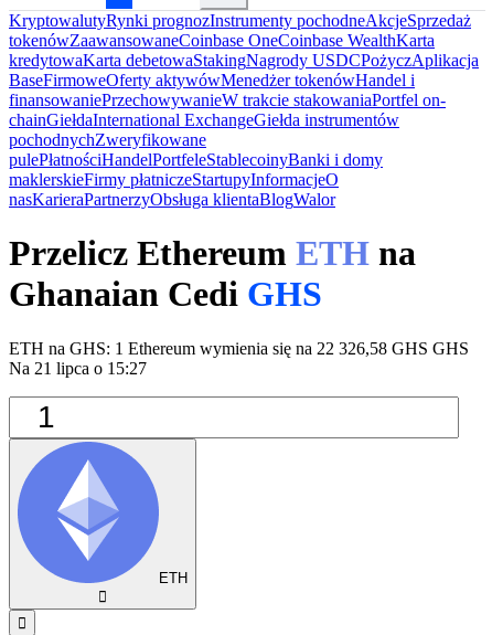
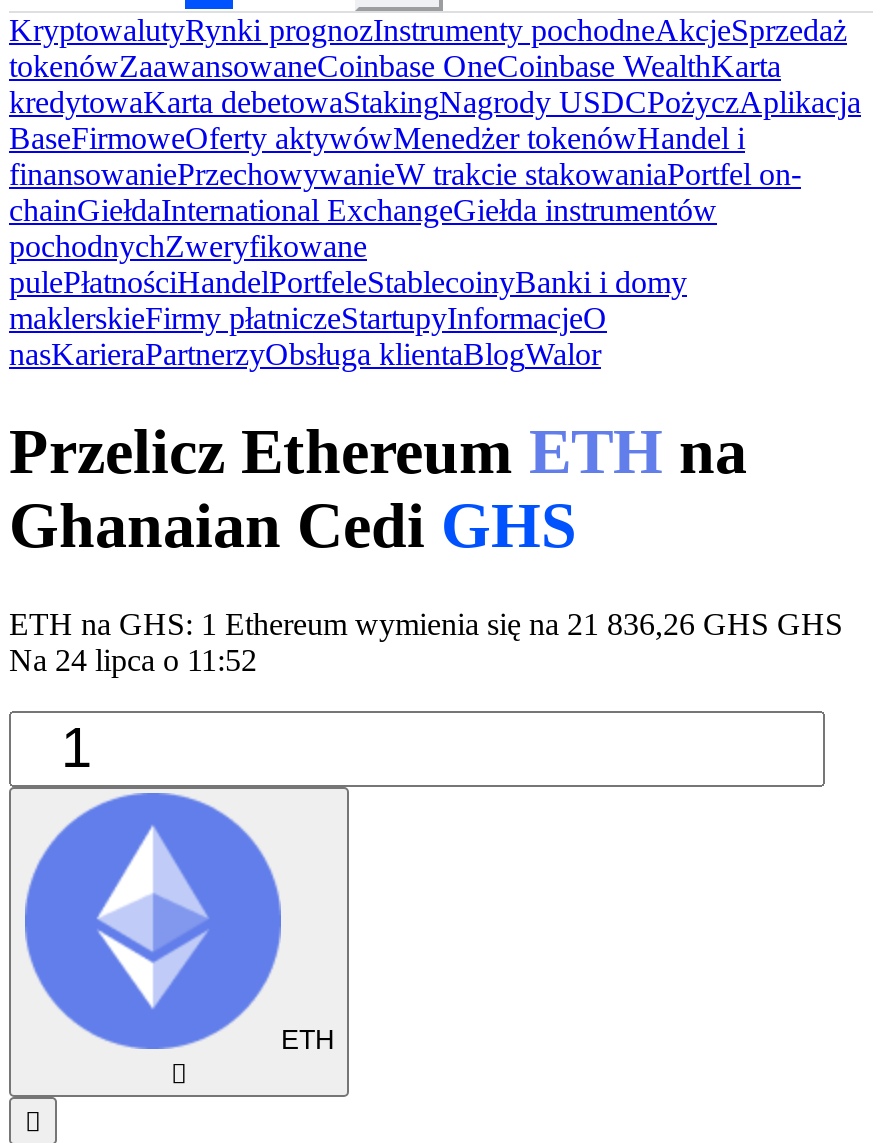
- ETH na GHS: 1 Ethereum wymienia się na 22 326,58 GHS GHS
+ ETH na GHS: 1 Ethereum wymienia się na 21 836,26 GHS GHS

- Na 21 lipca o 15:27
+ Na 24 lipca o 11:52
